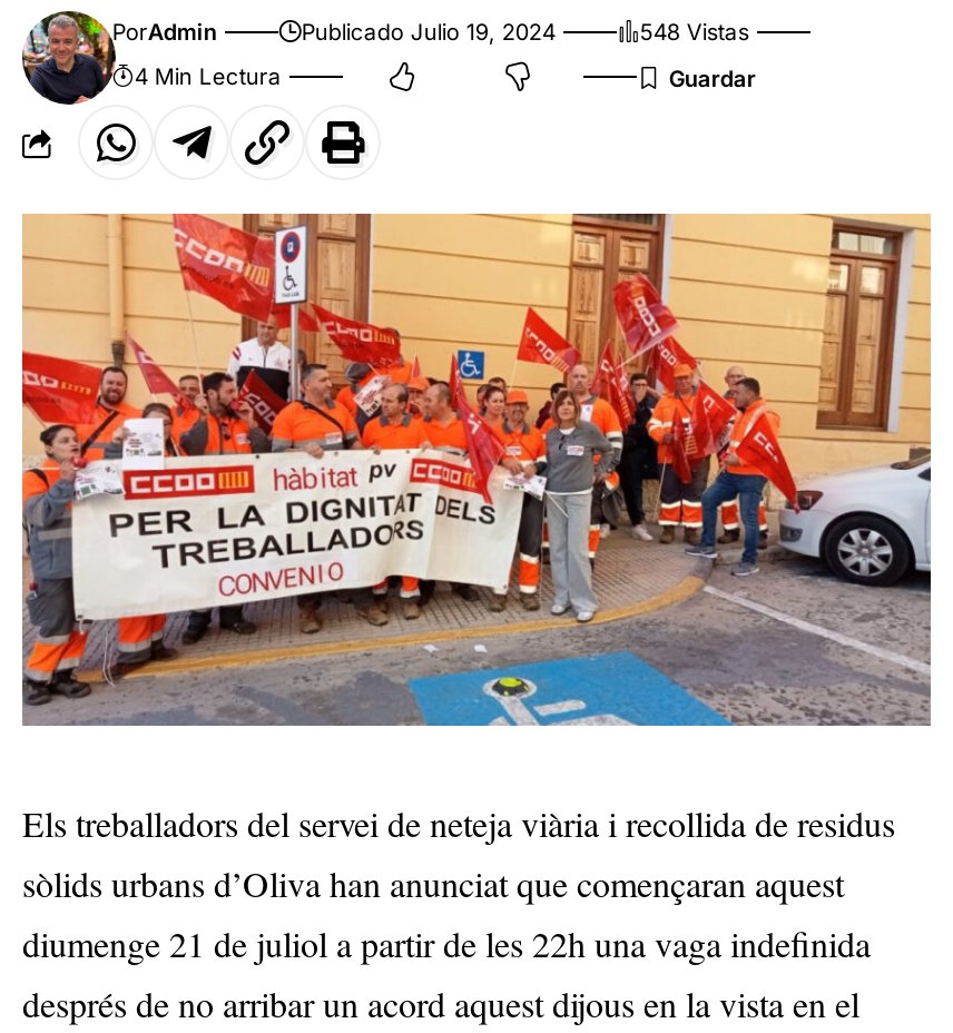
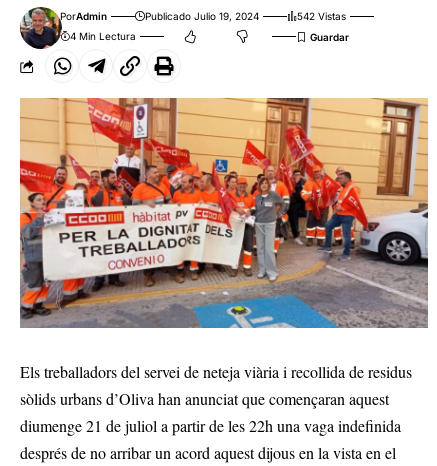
- 548 Vistas
+ 542 Vistas
